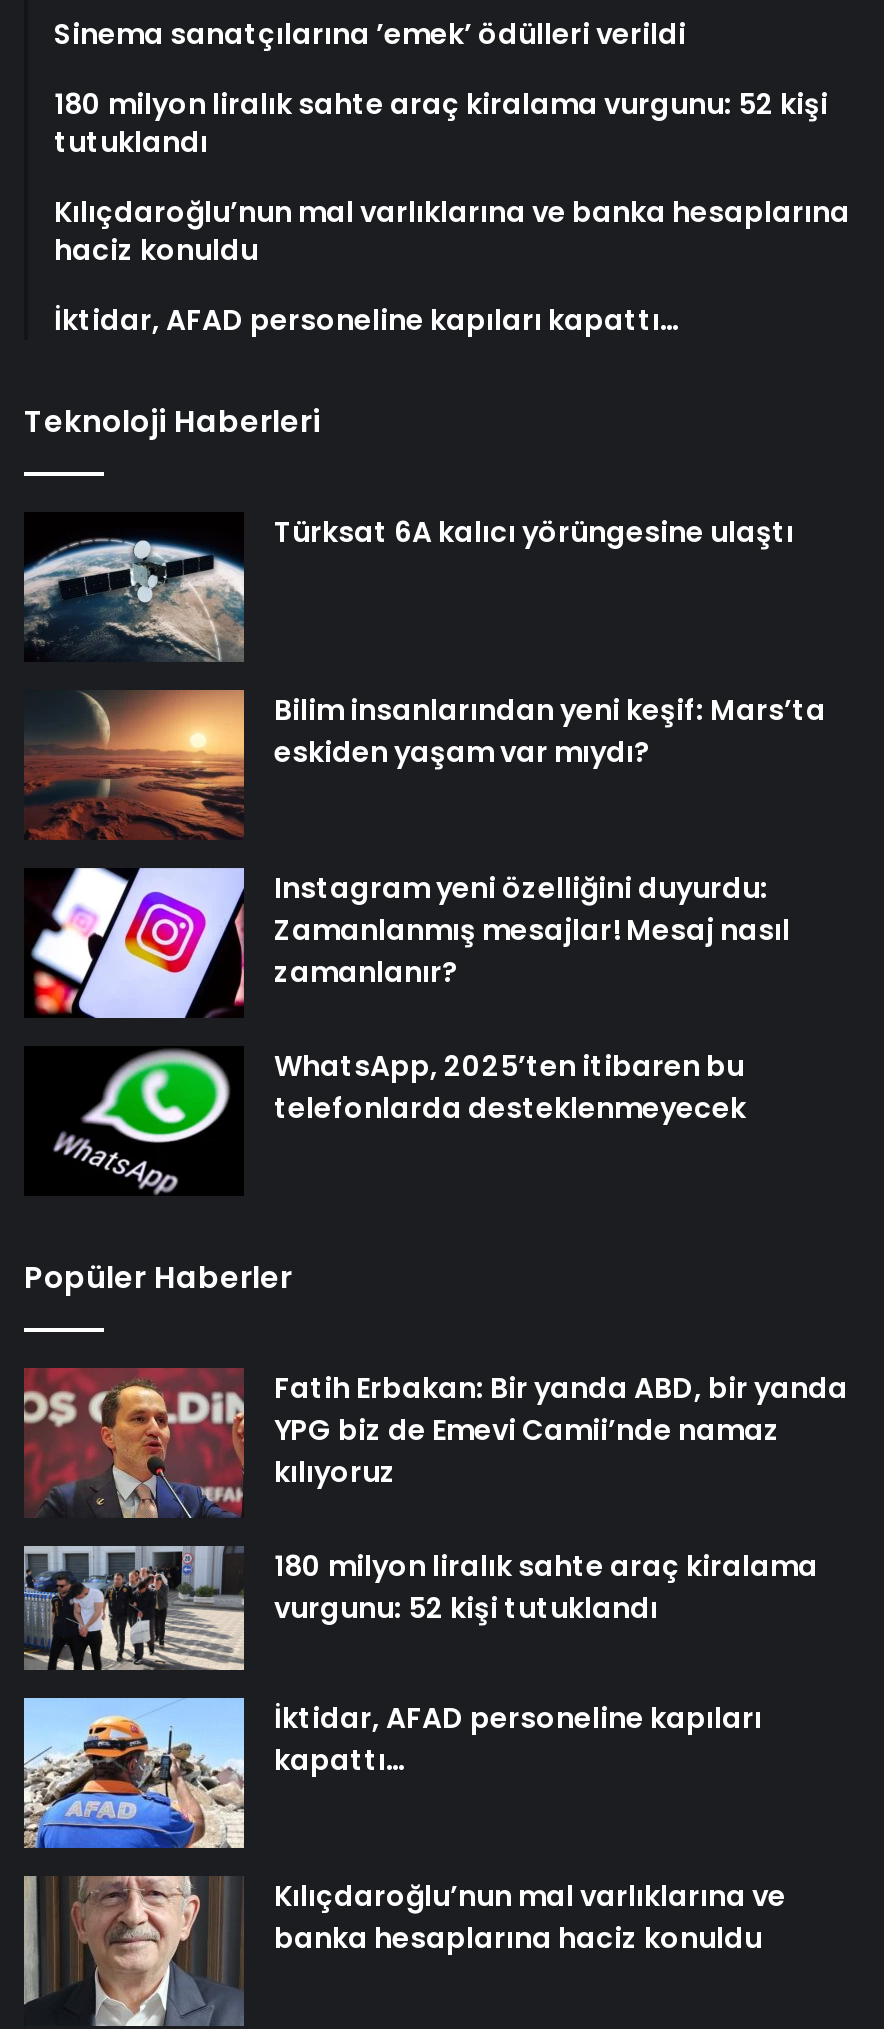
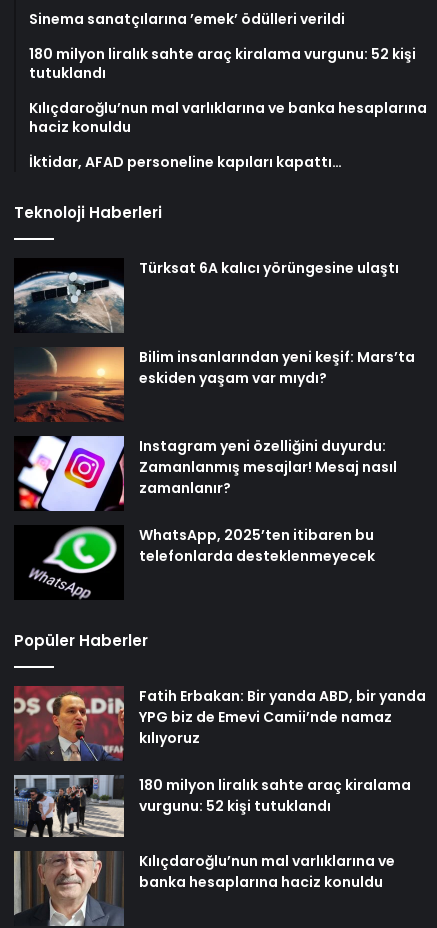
- [image]
- İktidar, AFAD personeline kapıları
- kapattı…
